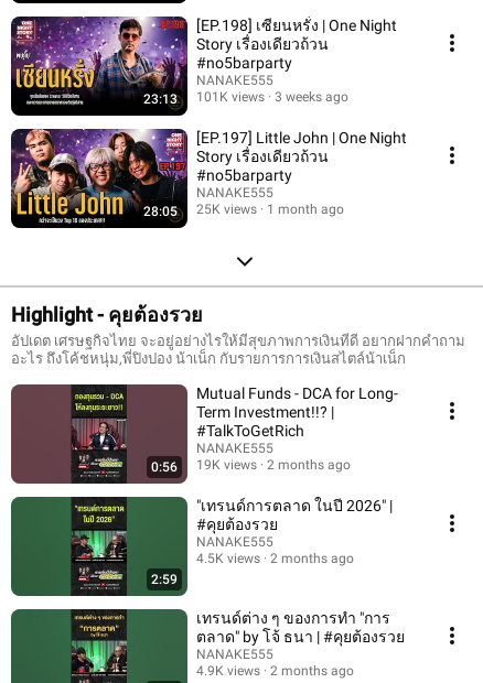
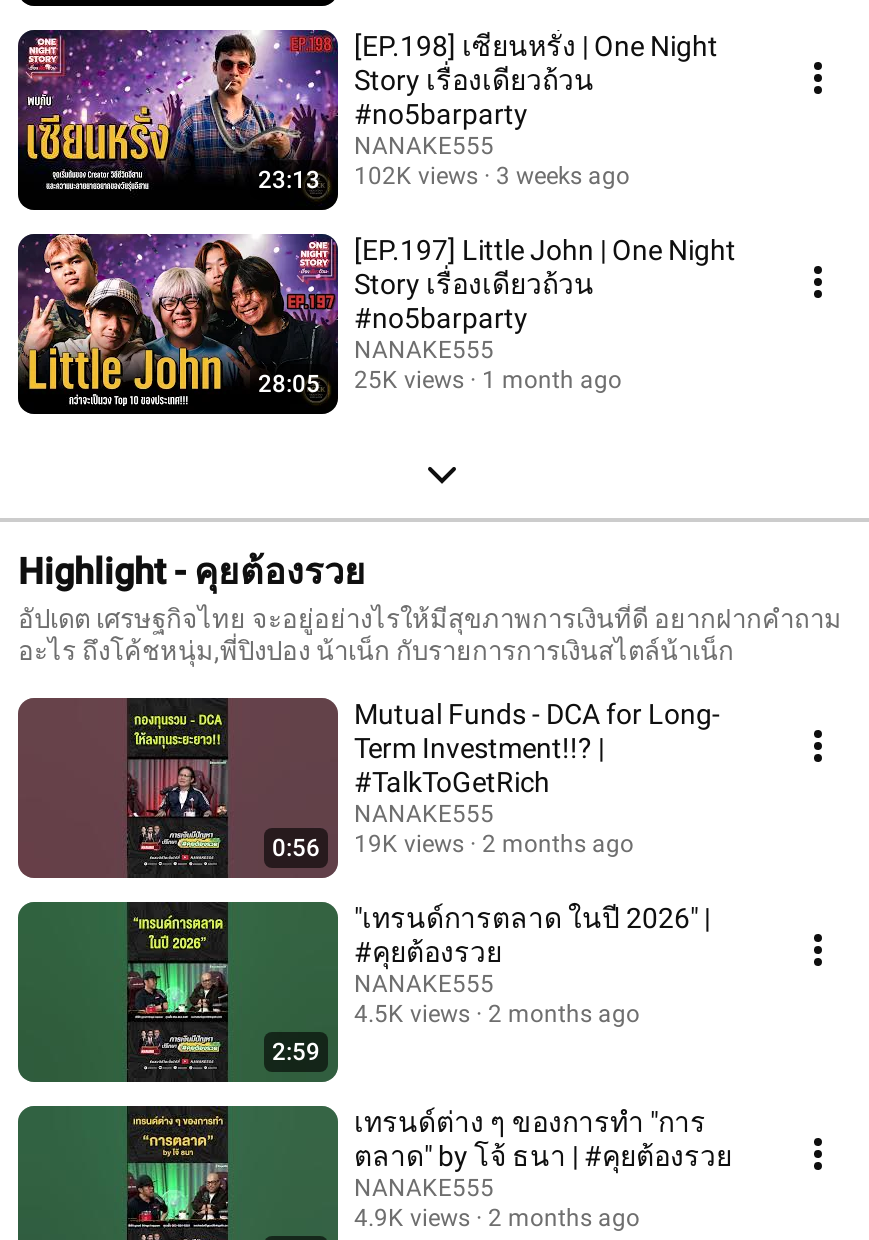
- 23:13 101K views 3 weeks ago
+ 23:13 102K views 3 weeks ago
